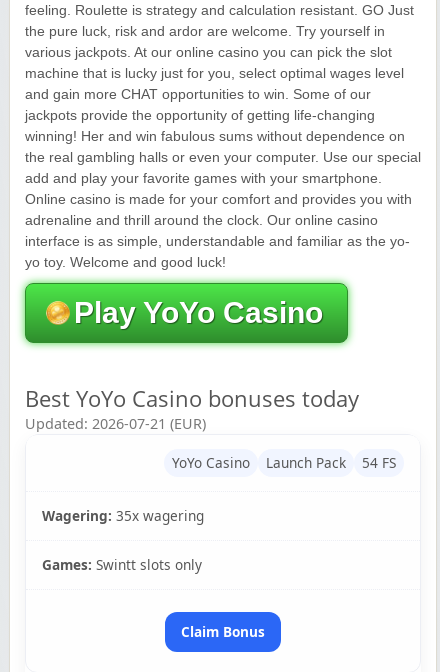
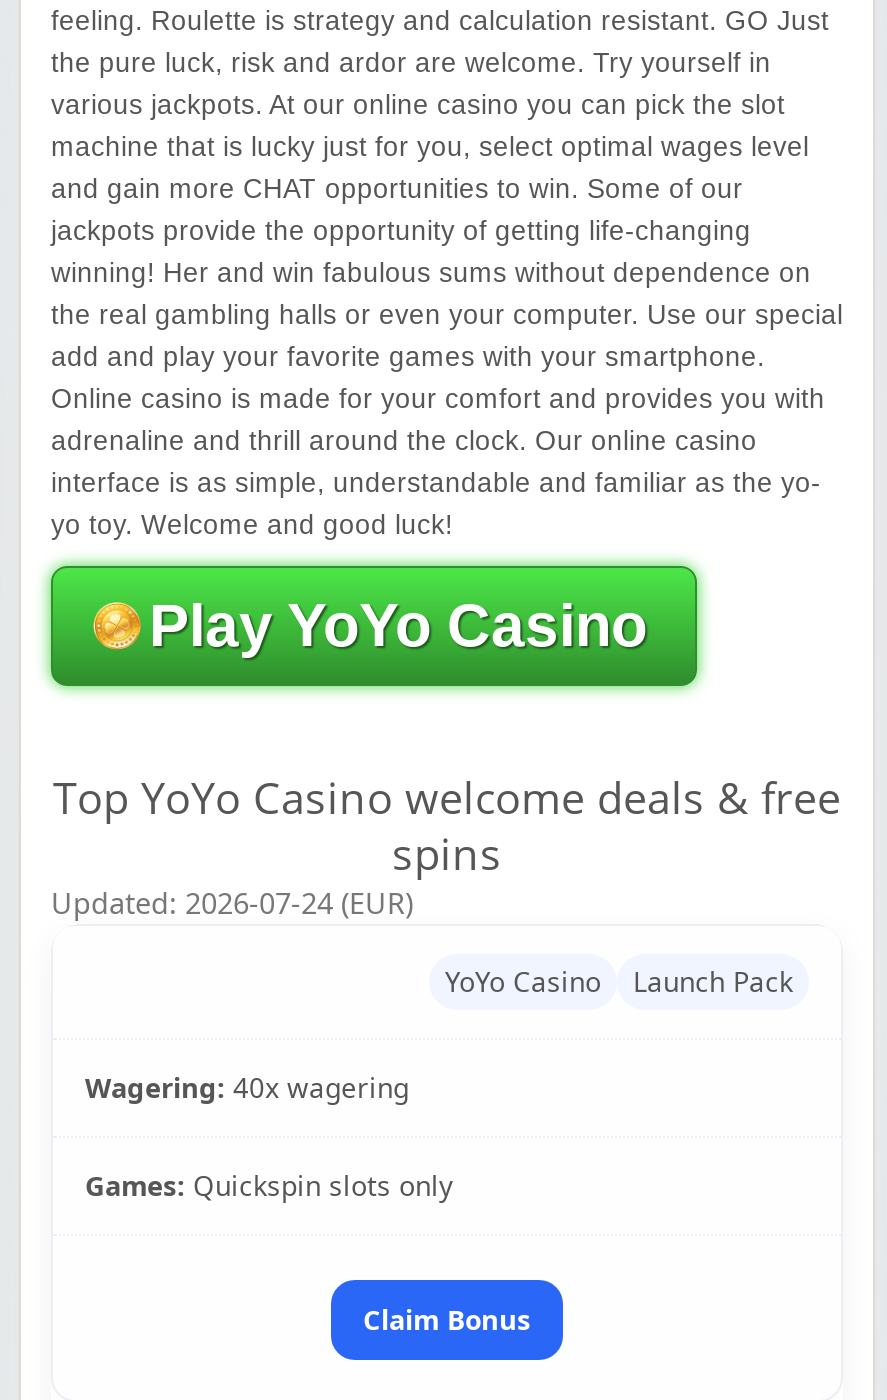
- Best YoYo Casino bonuses today
- Updated: 2026-07-21 (EUR)
+ Top YoYo Casino welcome deals & free
+ spins
+ Updated: 2026-07-24 (EUR)

- 54 FS
- Wagering: 35x wagering
- Games: Swintt slots only
+ Wagering: 40x wagering
+ Games: Quickspin slots only
